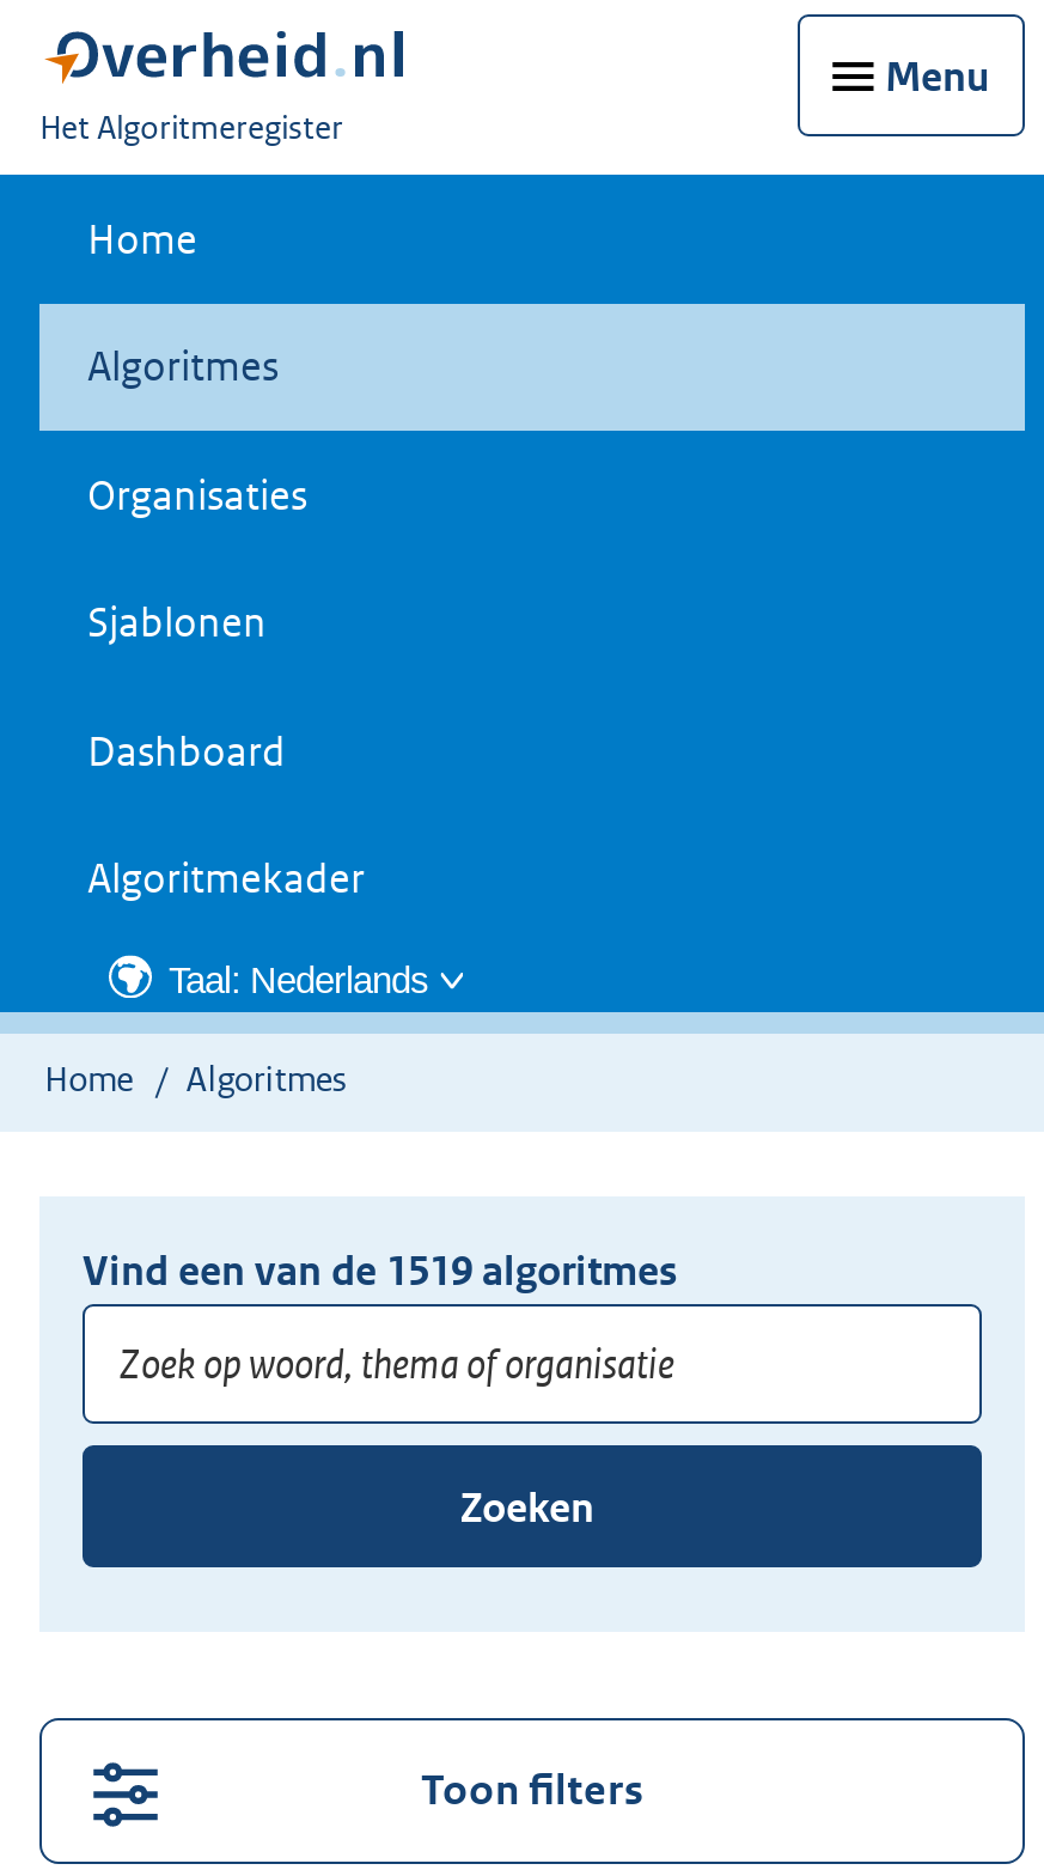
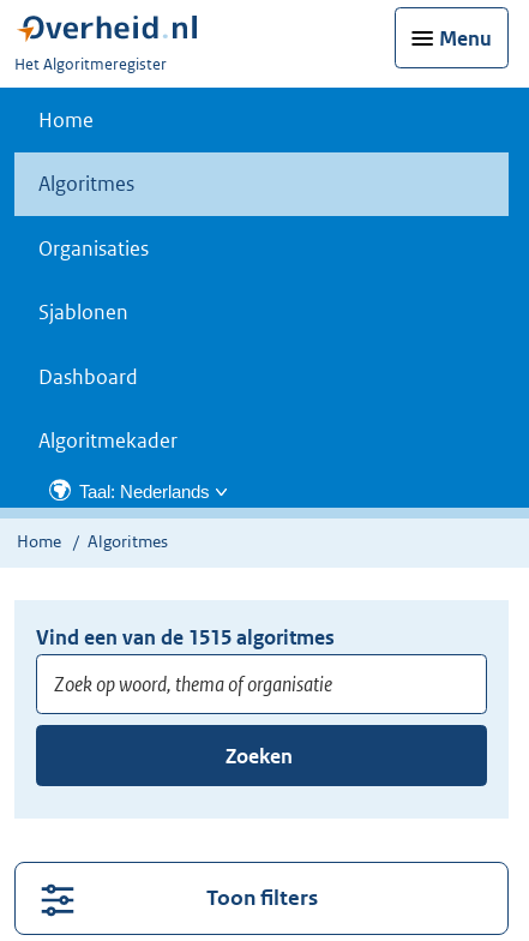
- Vind een van de 1519 algoritmes
+ Vind een van de 1515 algoritmes
